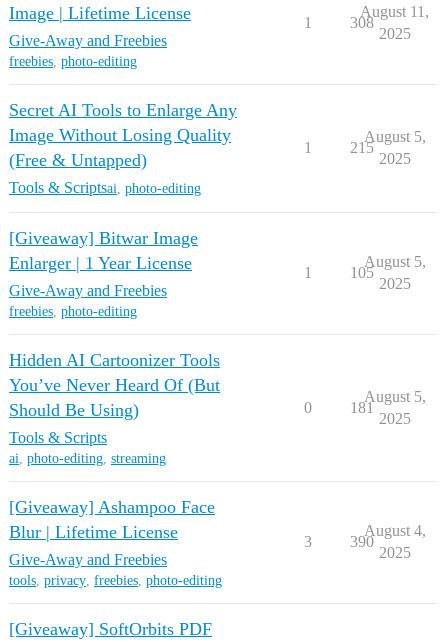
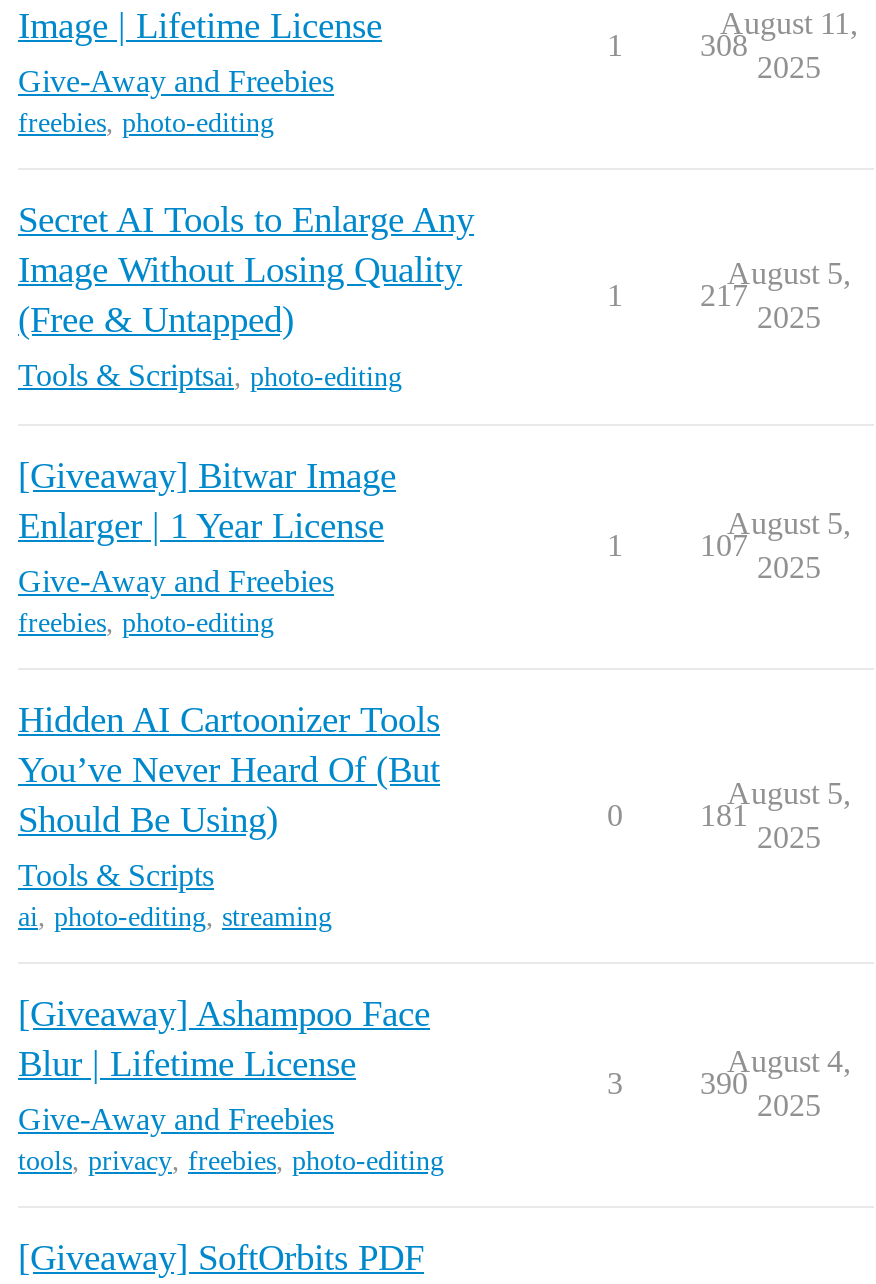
- 215
+ 217

- 105
+ 107
